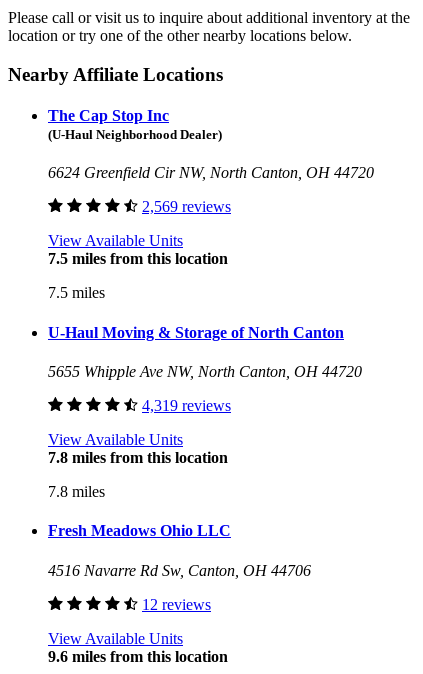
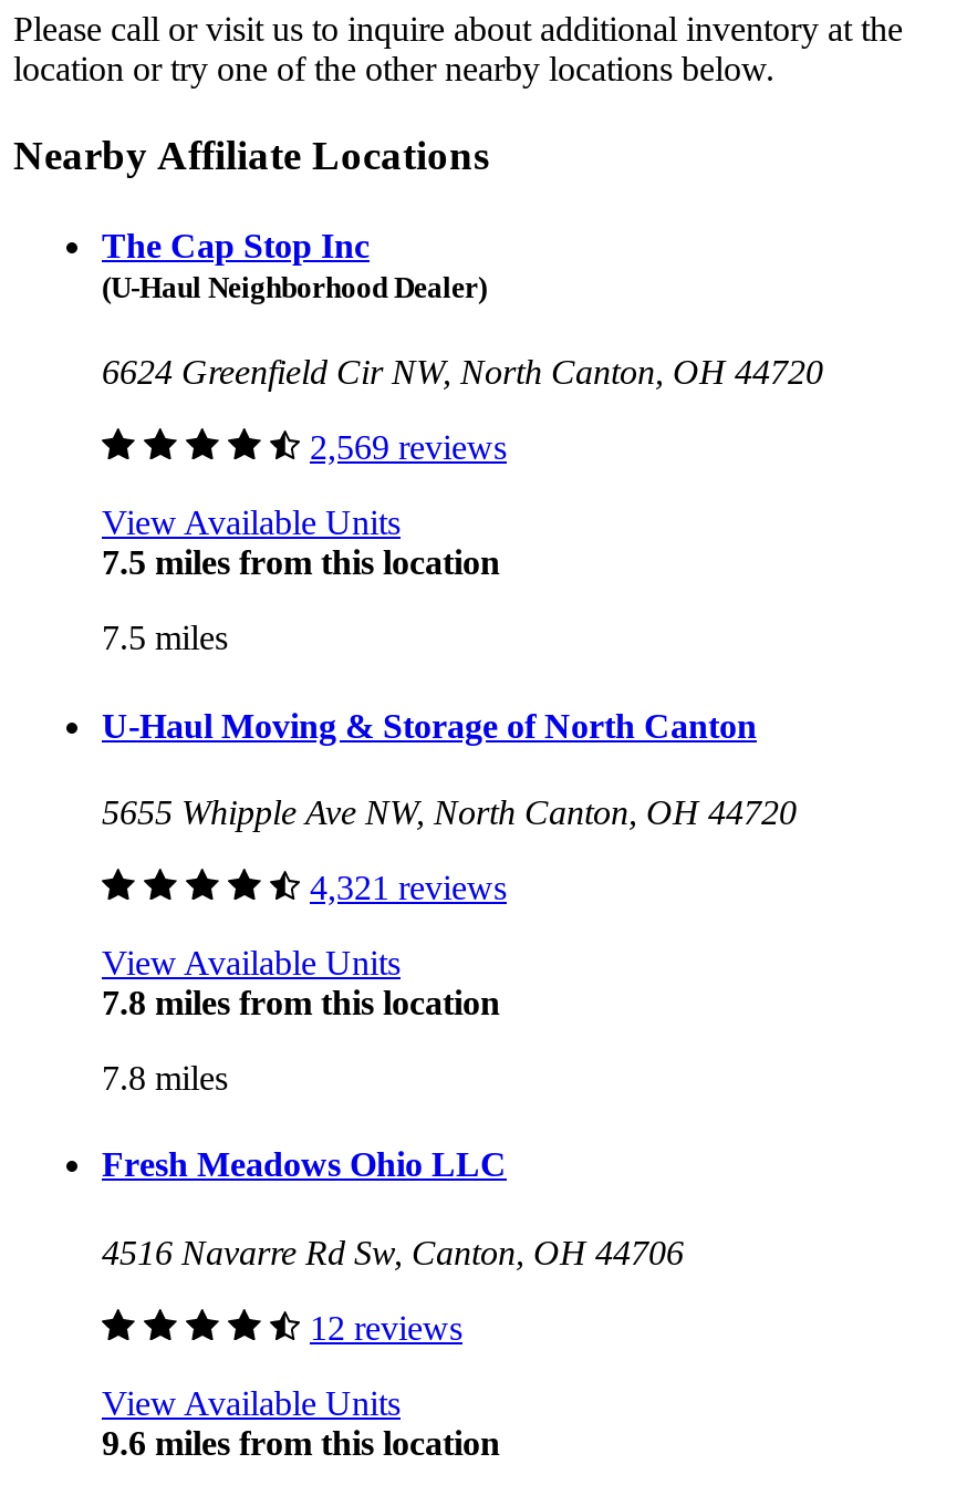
- 4,319 reviews
+ 4,321 reviews
